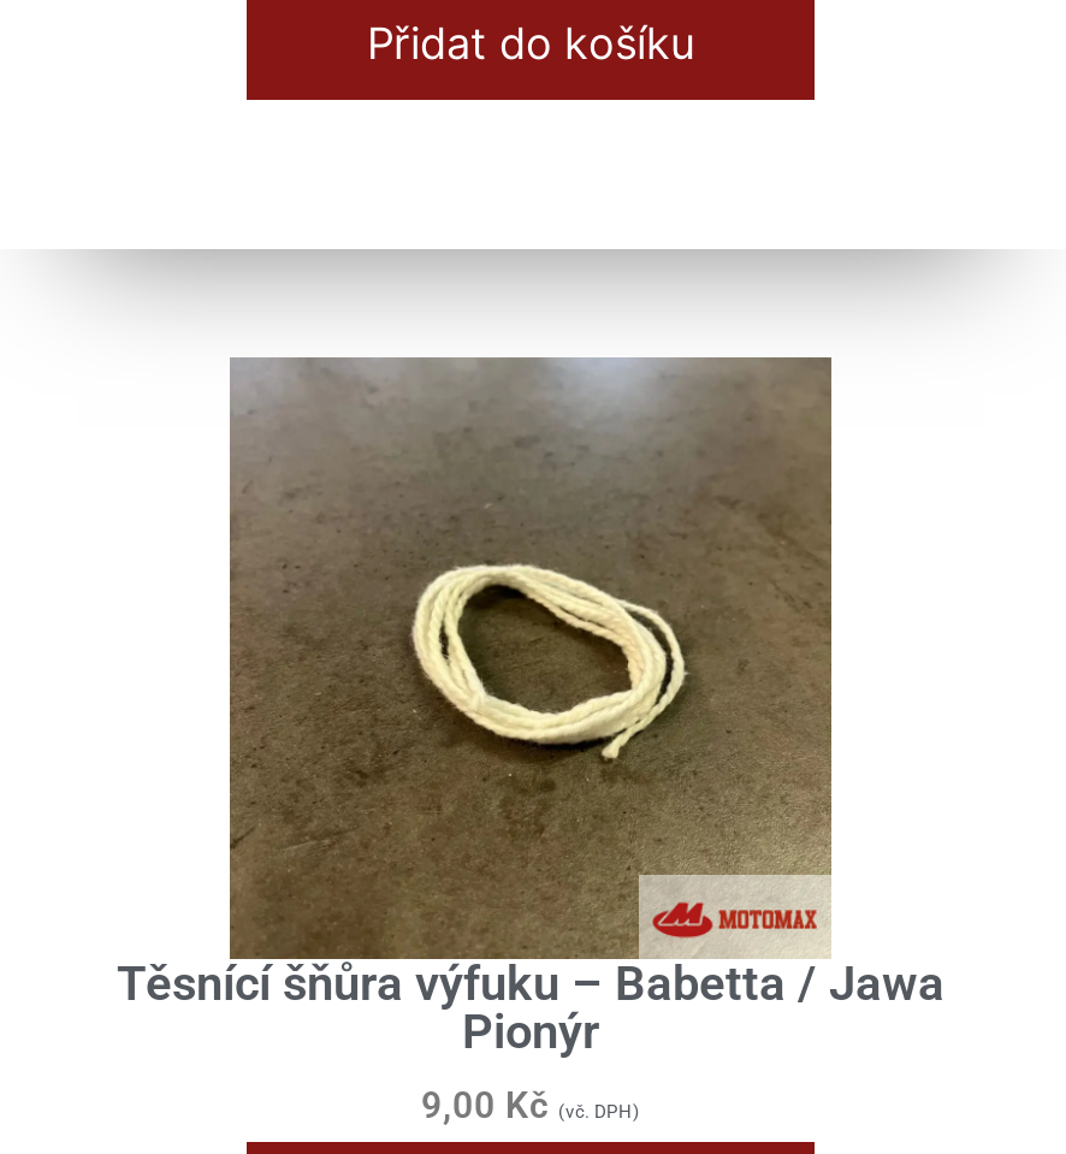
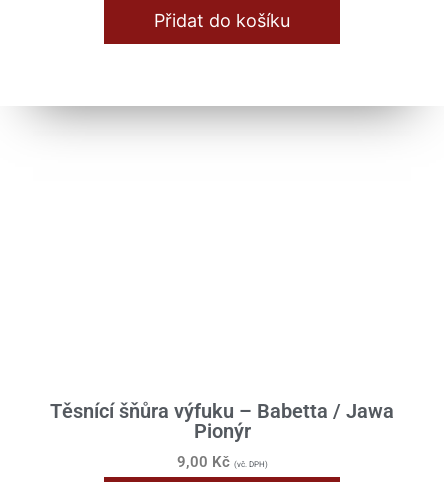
- [image]
